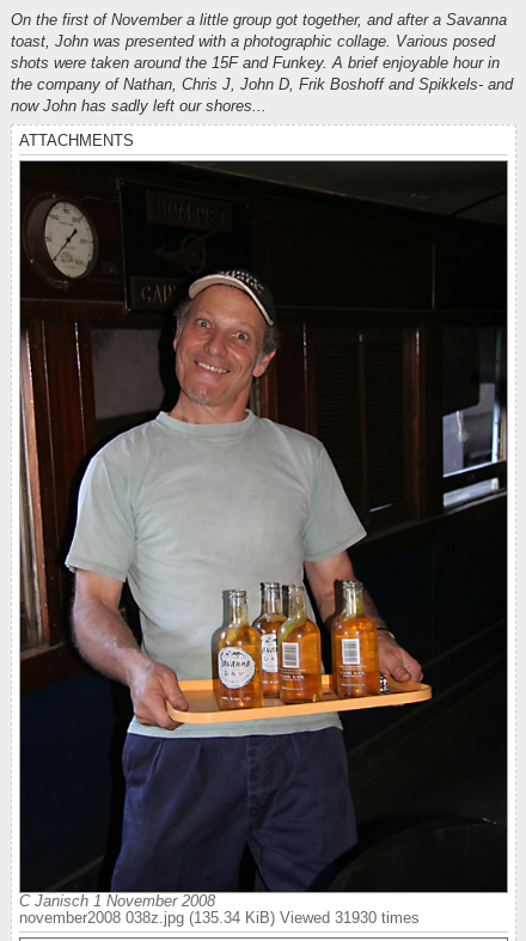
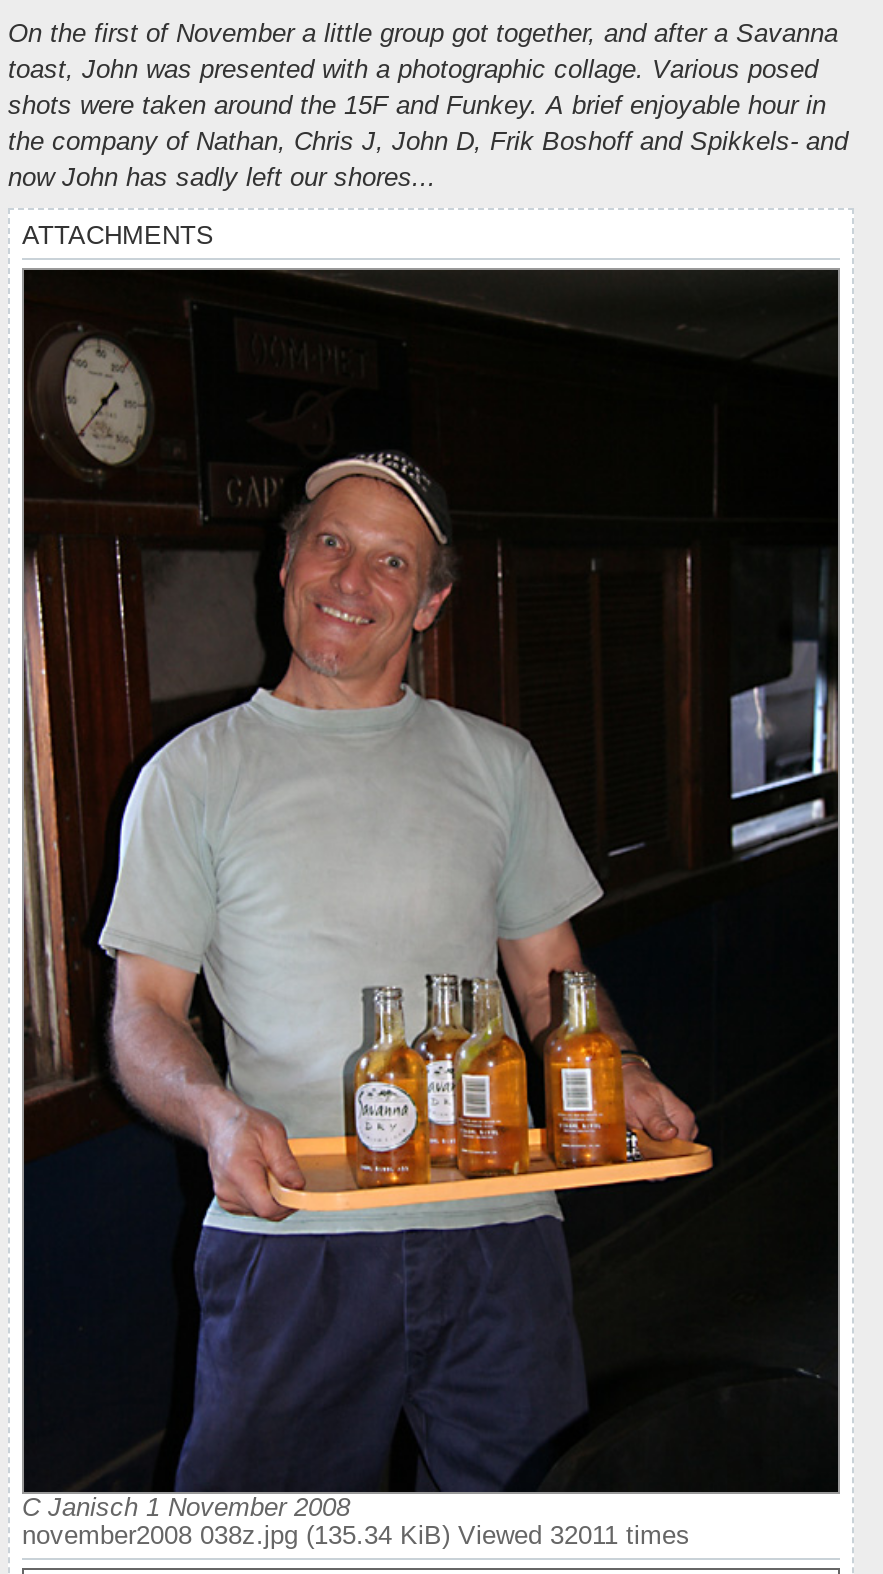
- november2008 038z.jpg (135.34 KiB) Viewed 31930 times
+ november2008 038z.jpg (135.34 KiB) Viewed 32011 times
